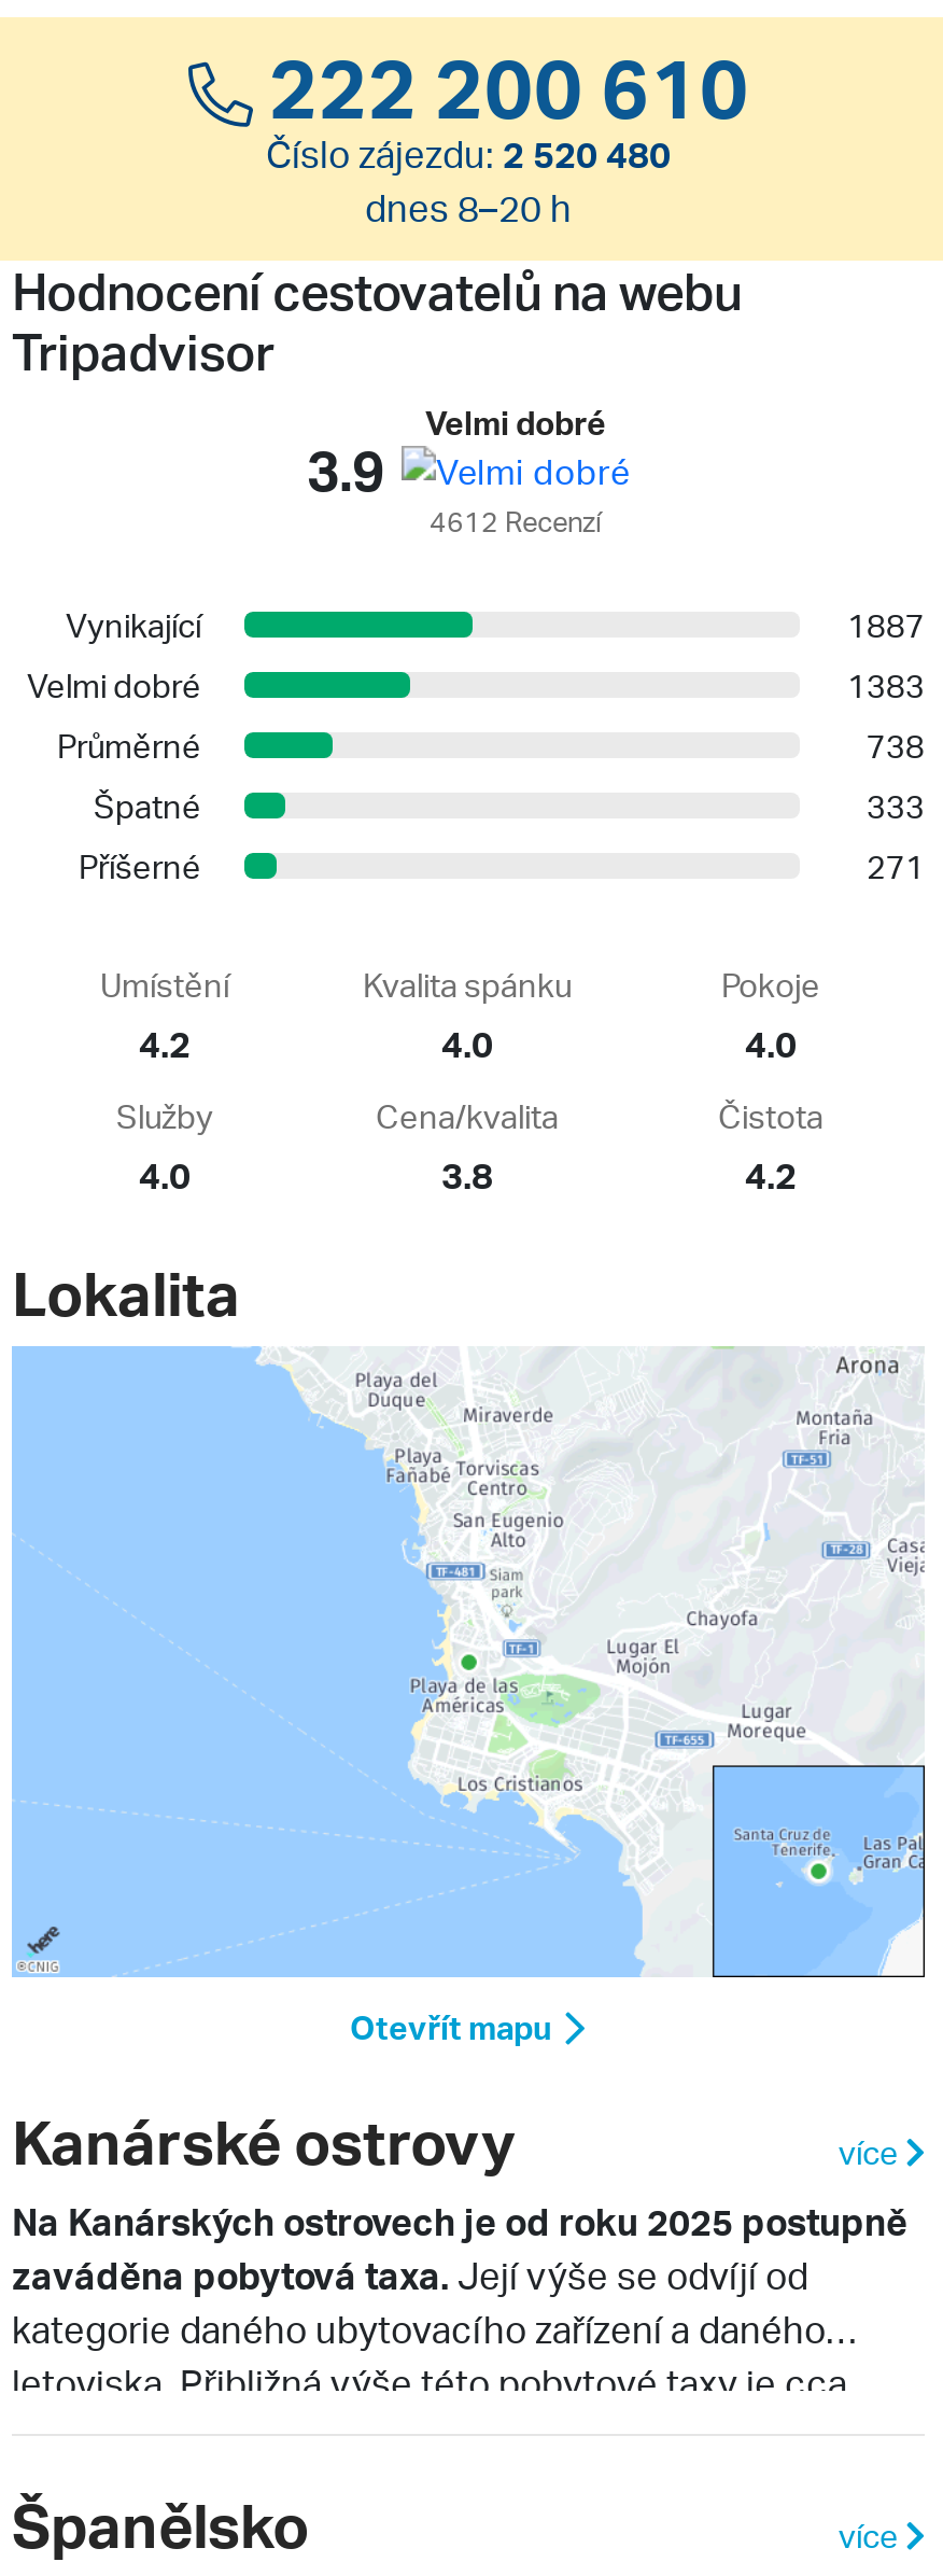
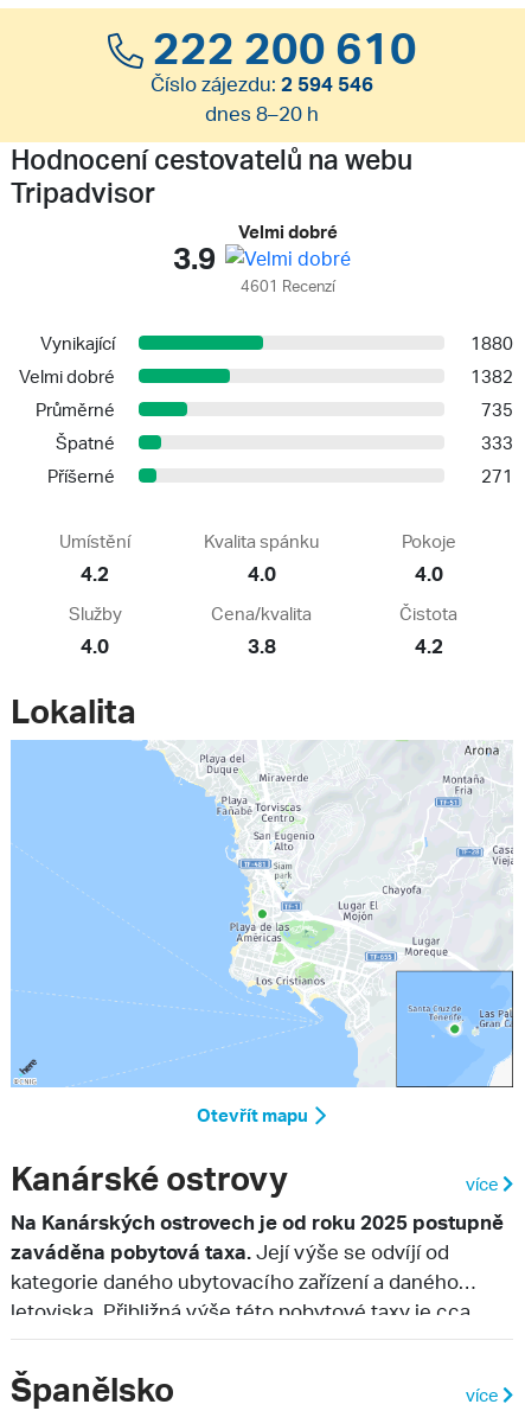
- Číslo zájezdu: 2 520 480
+ Číslo zájezdu: 2 594 546

- 4612 Recenzí
+ 4601 Recenzí

- 1887
+ 1880

- 1383
+ 1382

- 738
+ 735
